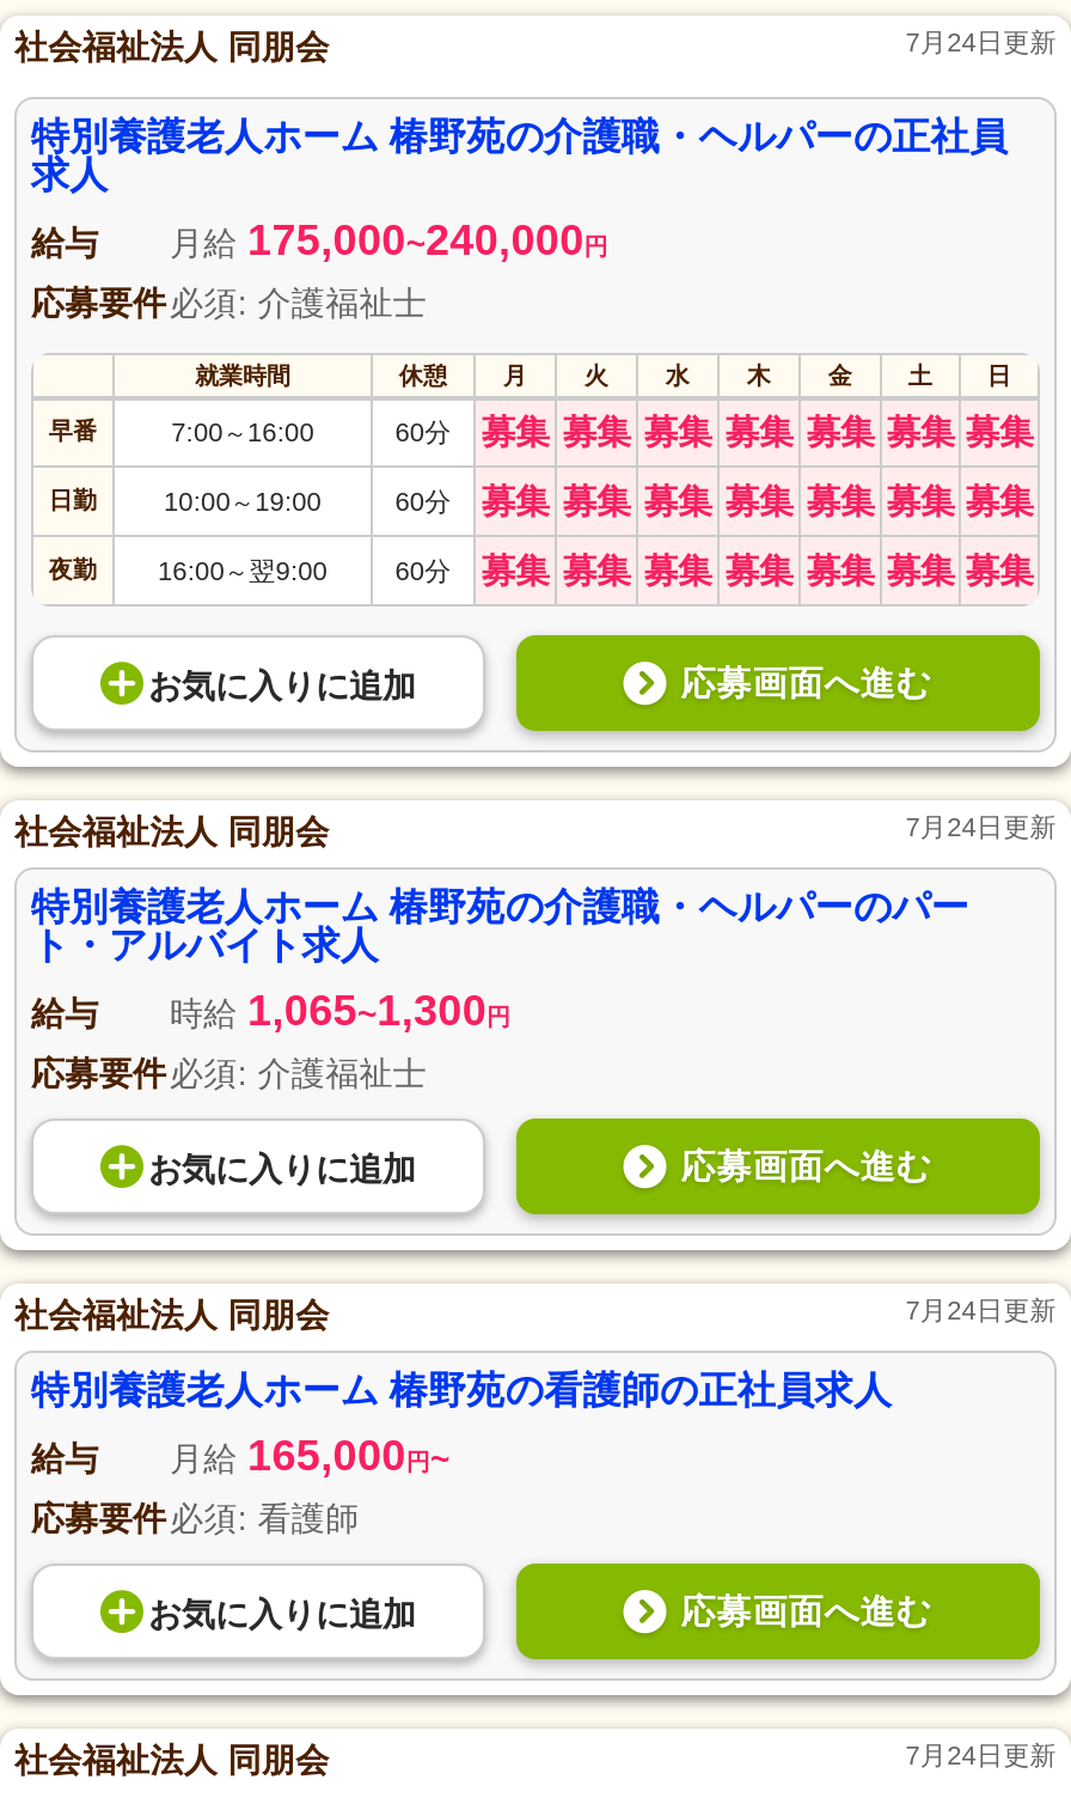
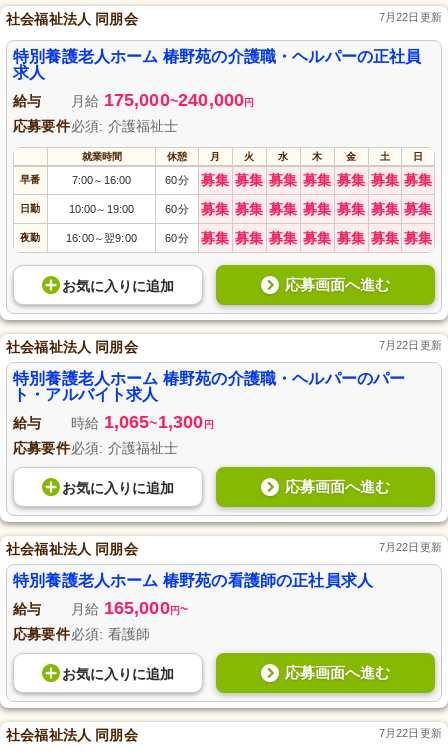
- 7月24日更新
+ 7月22日更新

- 7月24日更新
+ 7月22日更新

- 7月24日更新
+ 7月22日更新

- 7月24日更新
+ 7月22日更新
